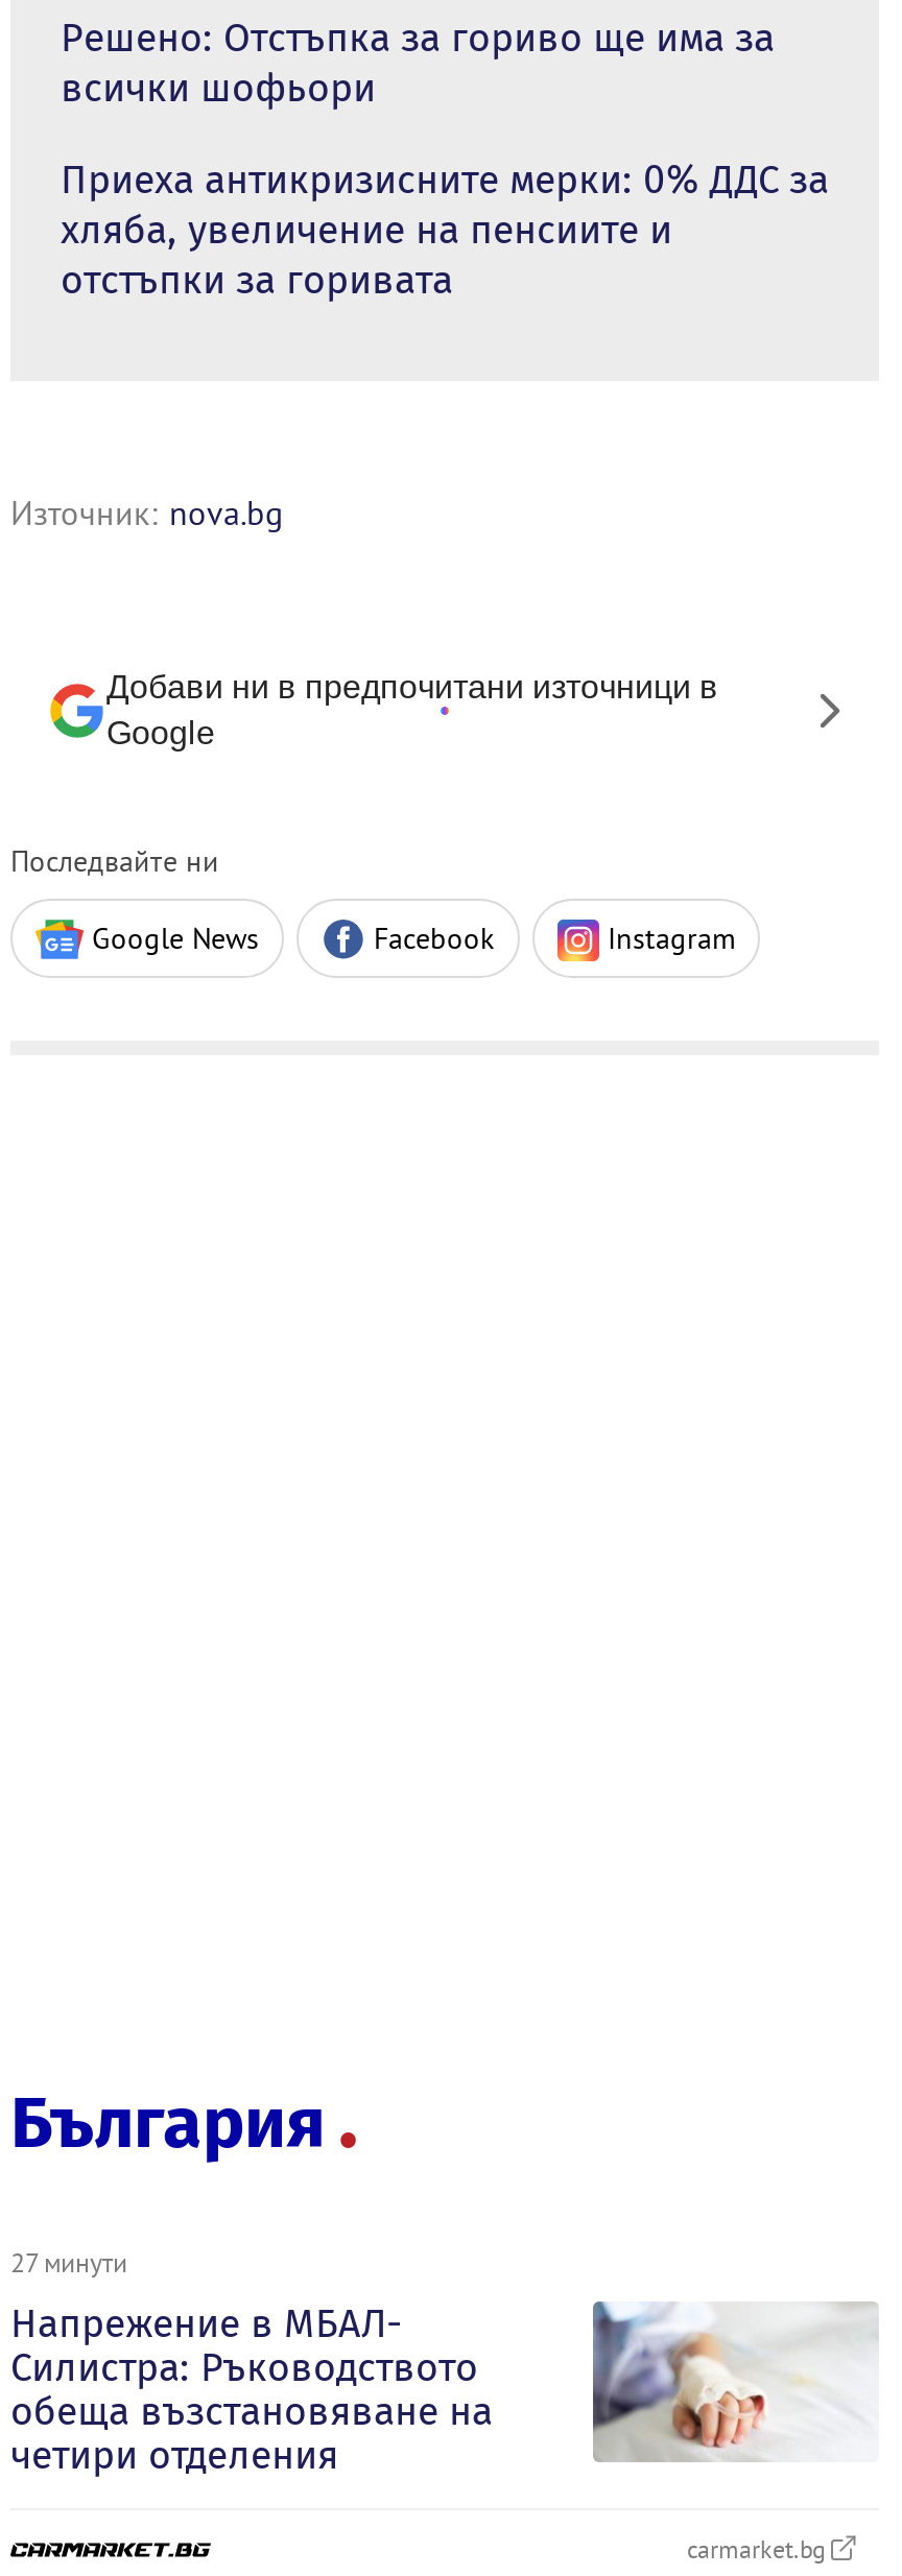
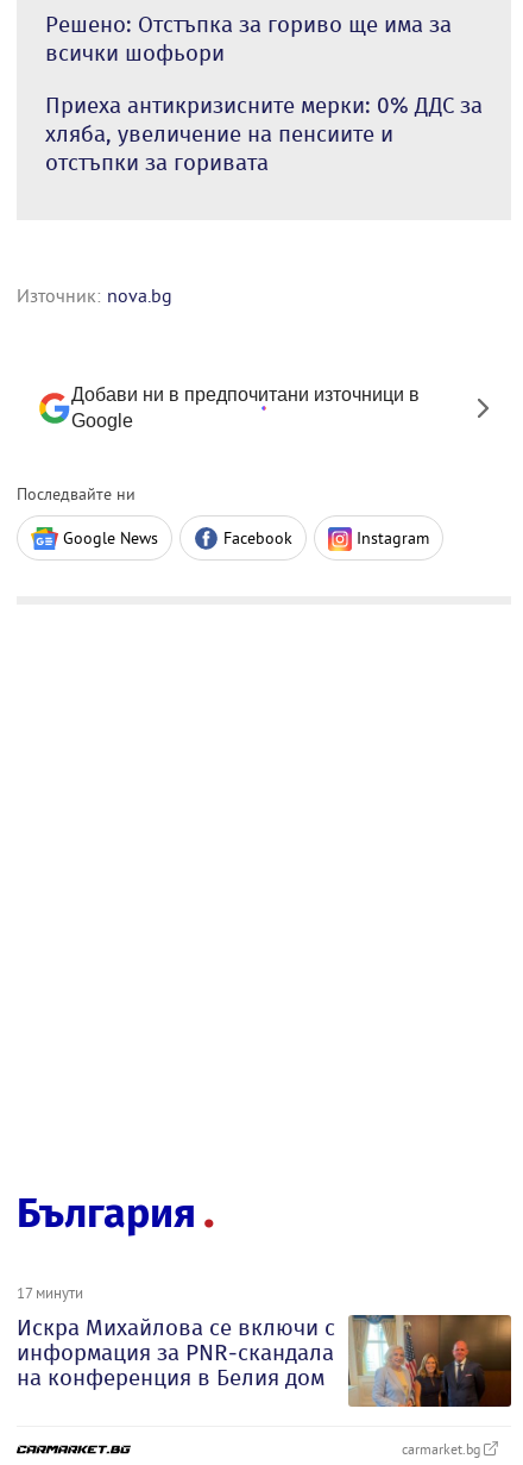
- 27 минути
- Напрежение в МБАЛ-
- Силистра: Ръководството
- обеща възстановяване на
- четири отделения
+ 17 минути
+ Искра Михайлова се включи с
+ информация за PNR-скандала
+ на конференция в Белия дом

- [image]
+ [image]
